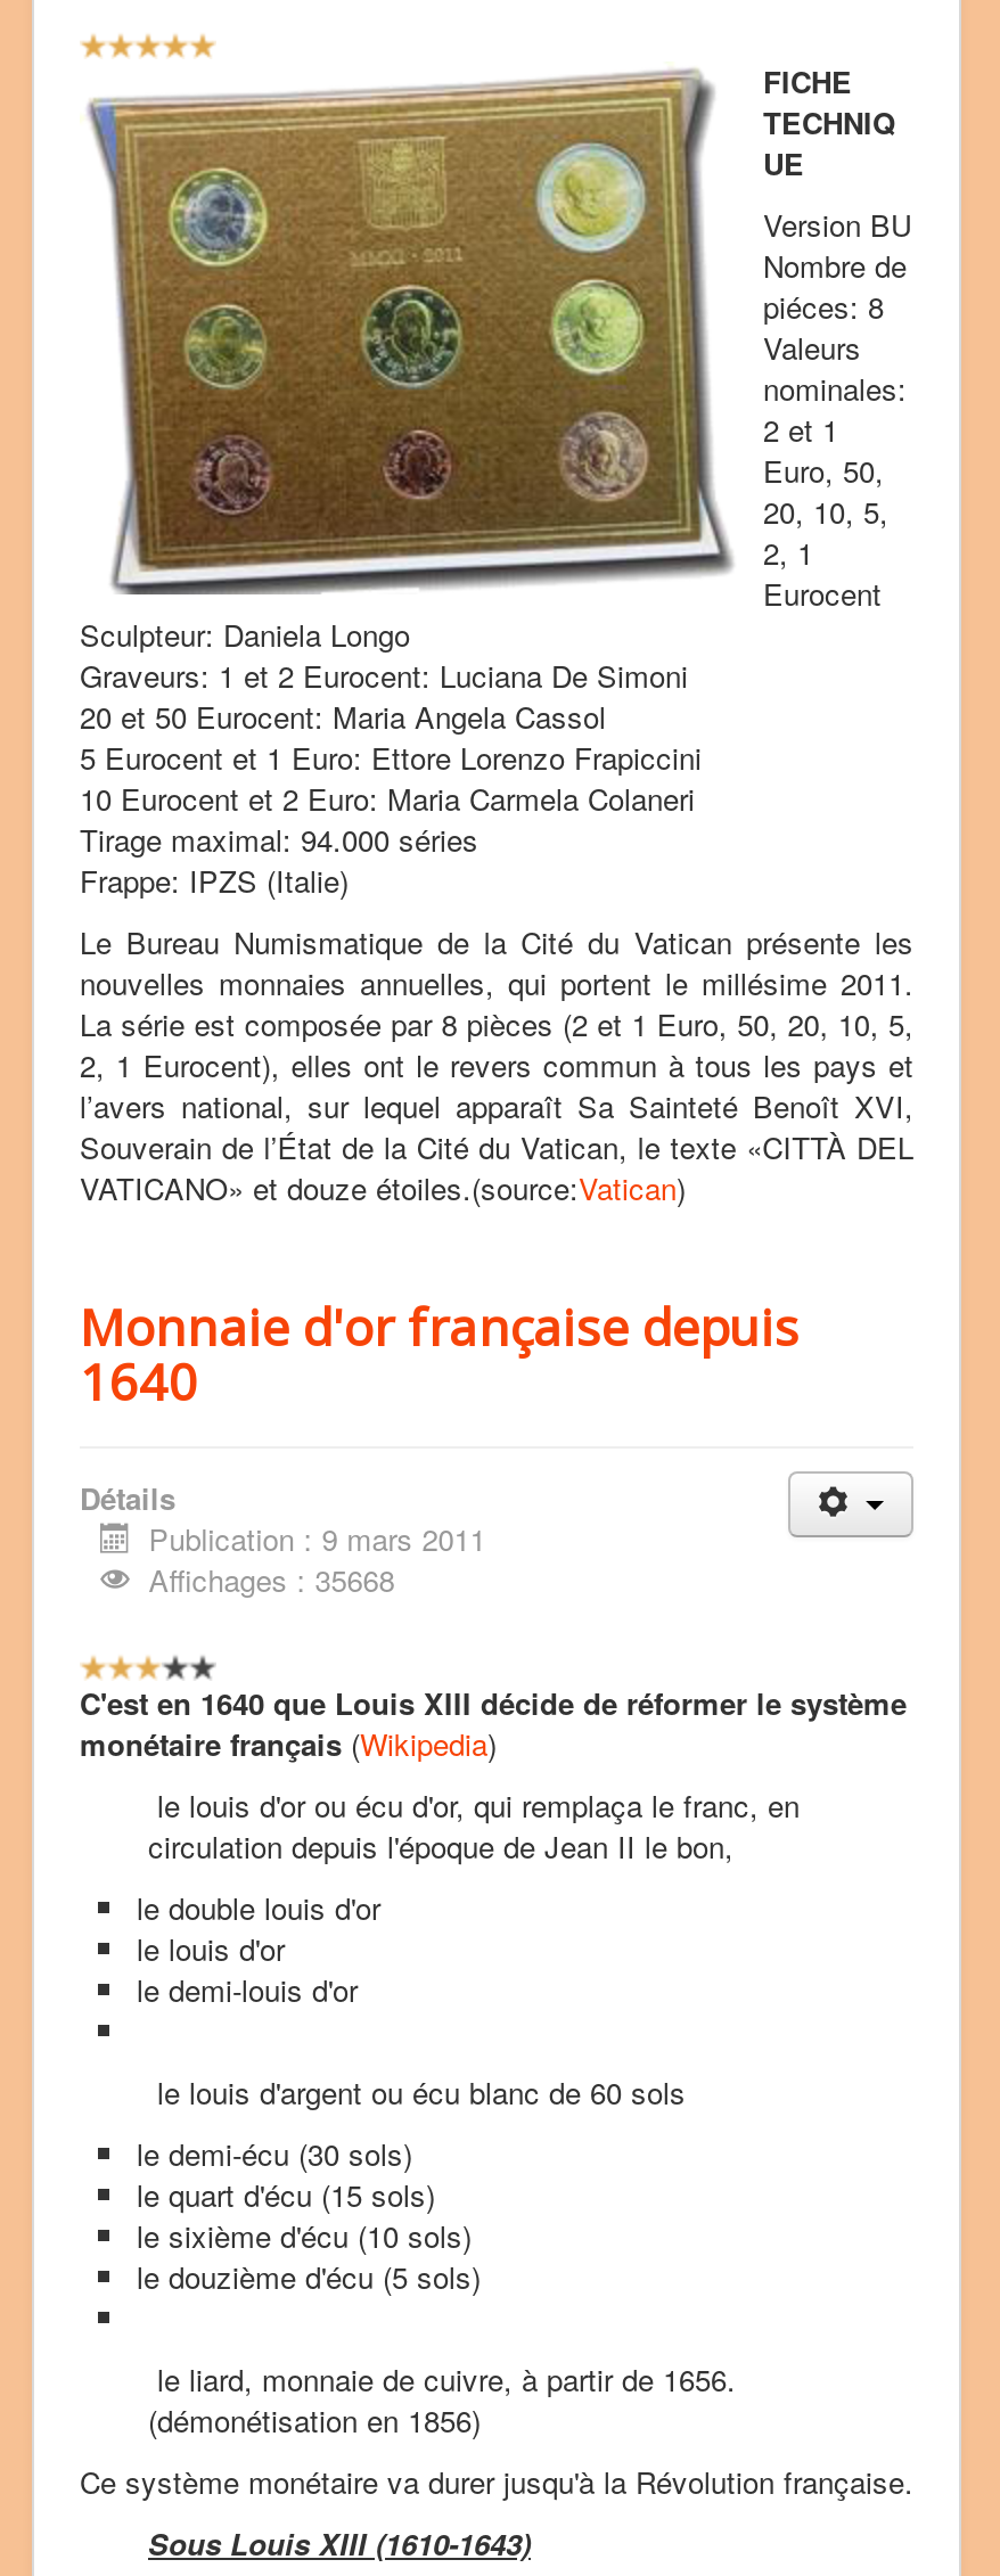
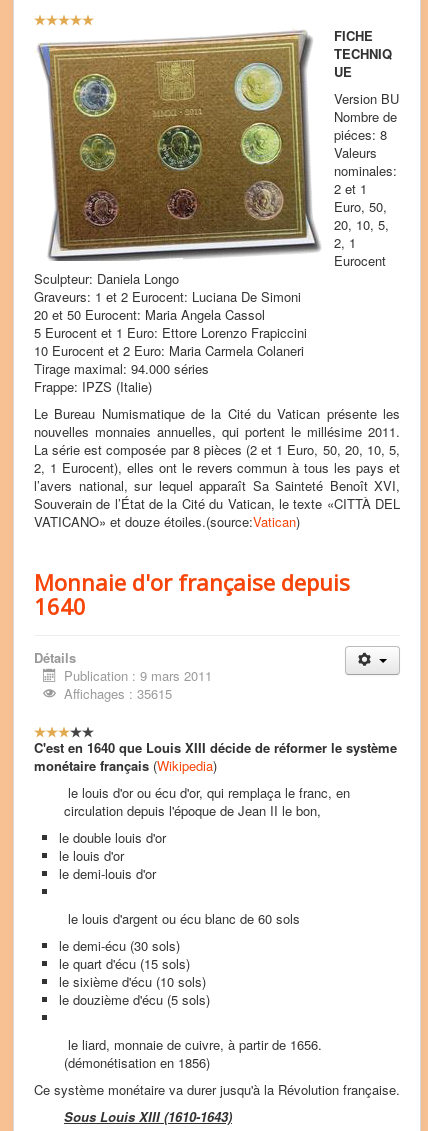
- Affichages : 35668
+ Affichages : 35615
